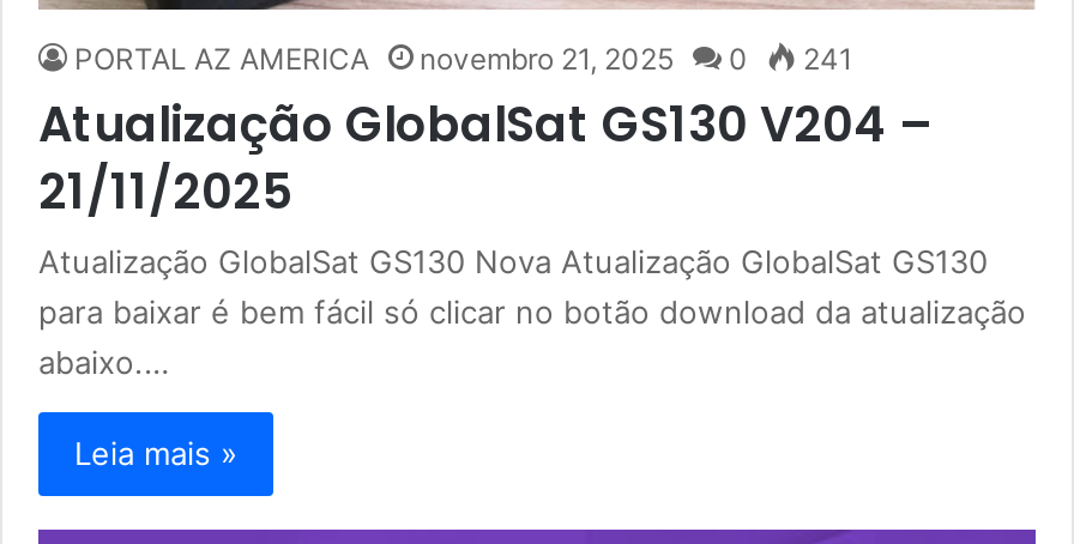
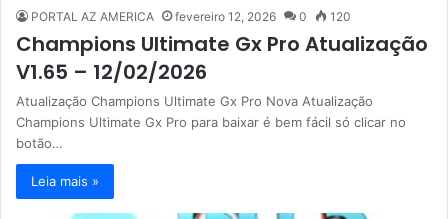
- 241
- Atualização GlobalSat GS130 V204 –
- 21/11/2025
- Atualização GlobalSat GS130 Nova Atualização GlobalSat GS130
- para baixar é bem fácil só clicar no botão download da atualização
- abaixo.…
+ 120
+ Champions Ultimate Gx Pro Atualização
+ V1.65 – 12/02/2026
+ Atualização Champions Ultimate Gx Pro Nova Atualização
+ Champions Ultimate Gx Pro para baixar é bem fácil só clicar no
+ botão…

- novembro 21, 2025
+ fevereiro 12, 2026
